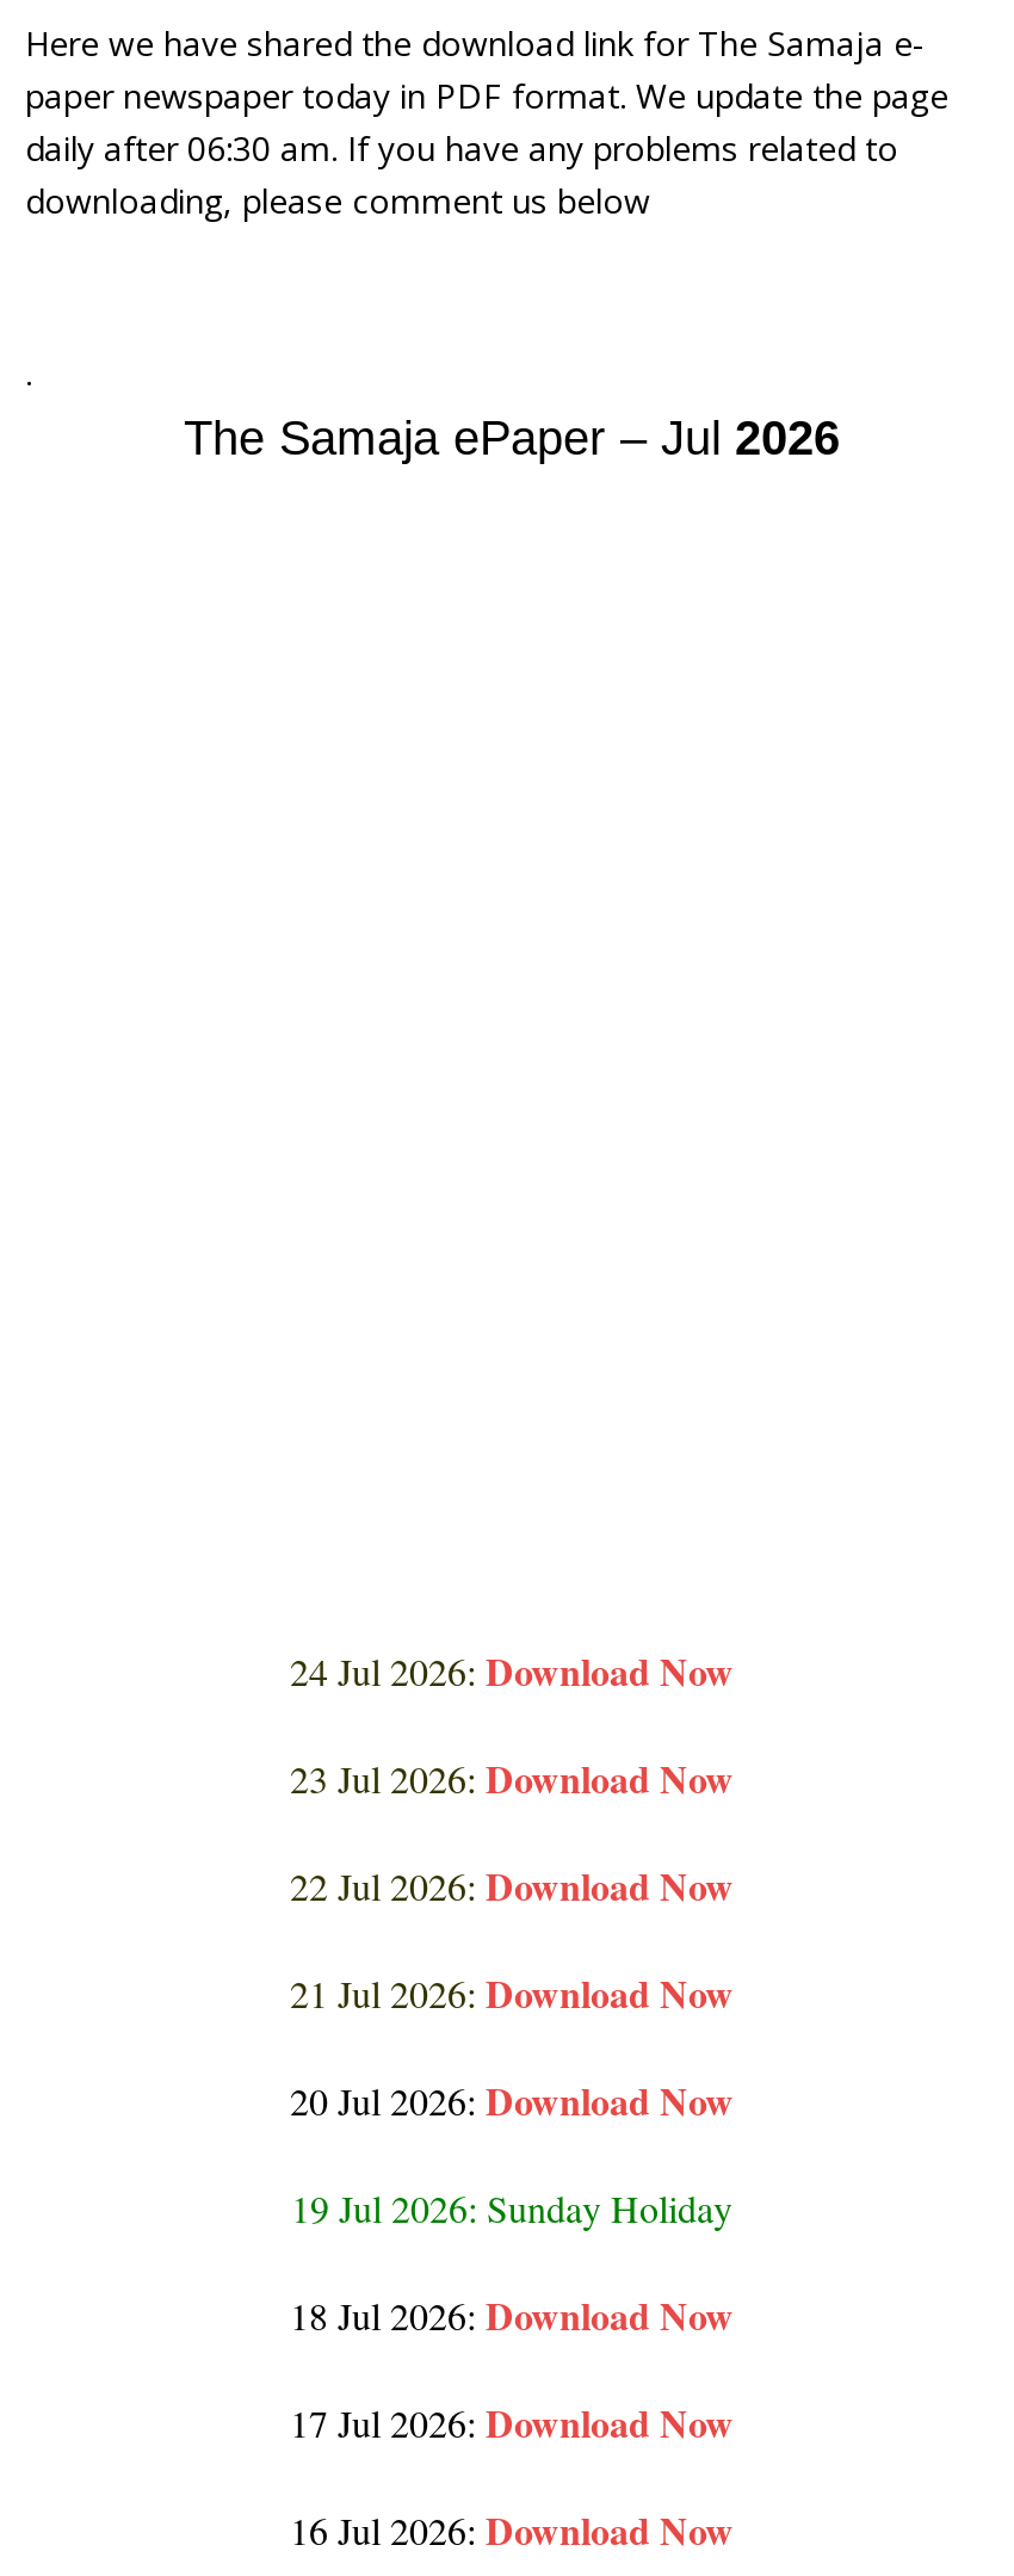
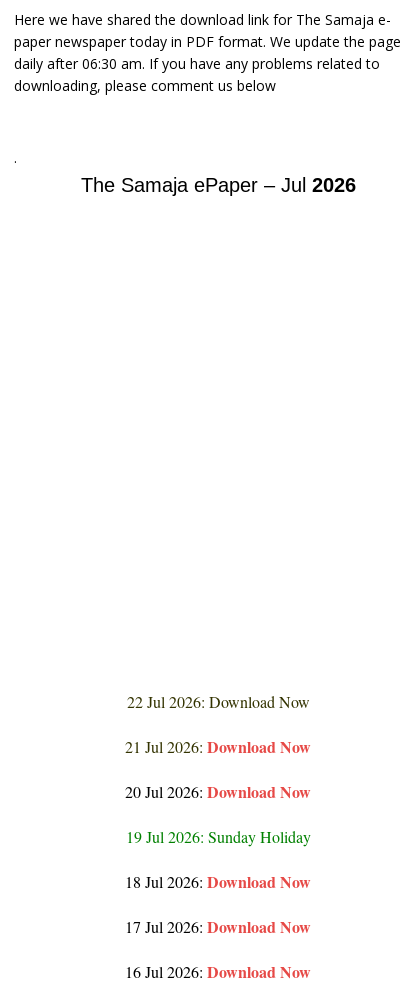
- 24 Jul 2026: Download Now
- 23 Jul 2026: Download Now
